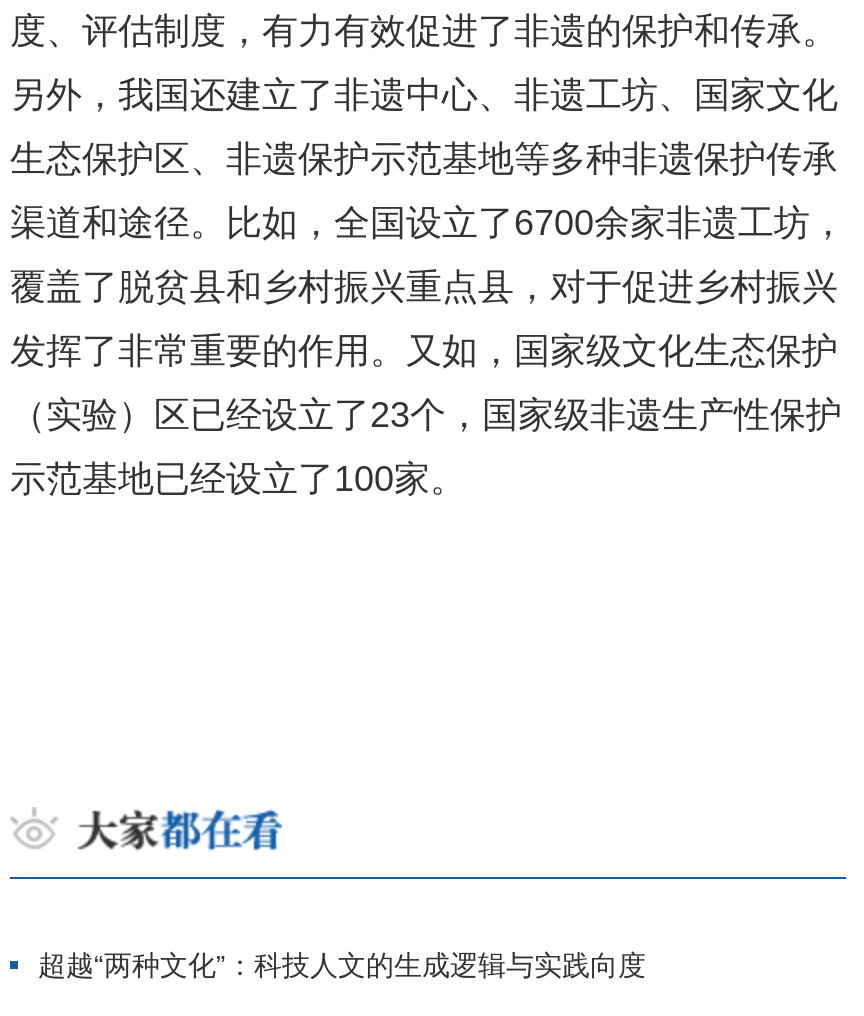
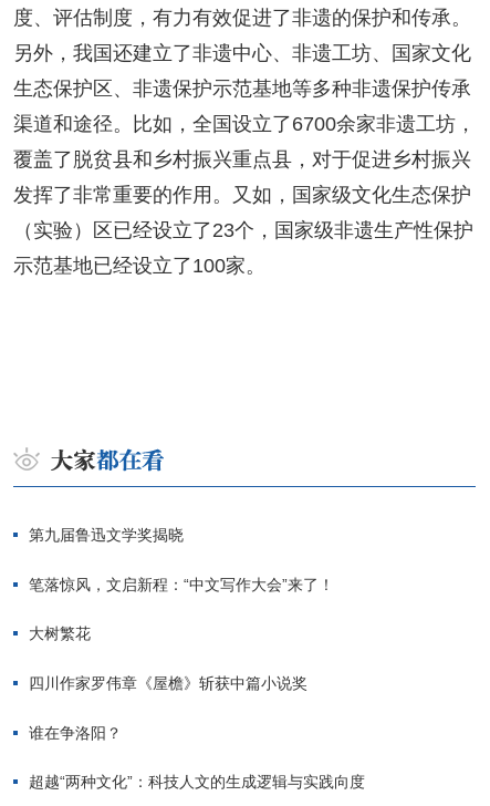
+ 第九届鲁迅文学奖揭晓
+ 笔落惊风，文启新程：“中文写作大会”来了！
+ 大树繁花
+ 四川作家罗伟章《屋檐》斩获中篇小说奖
+ 谁在争洛阳？
